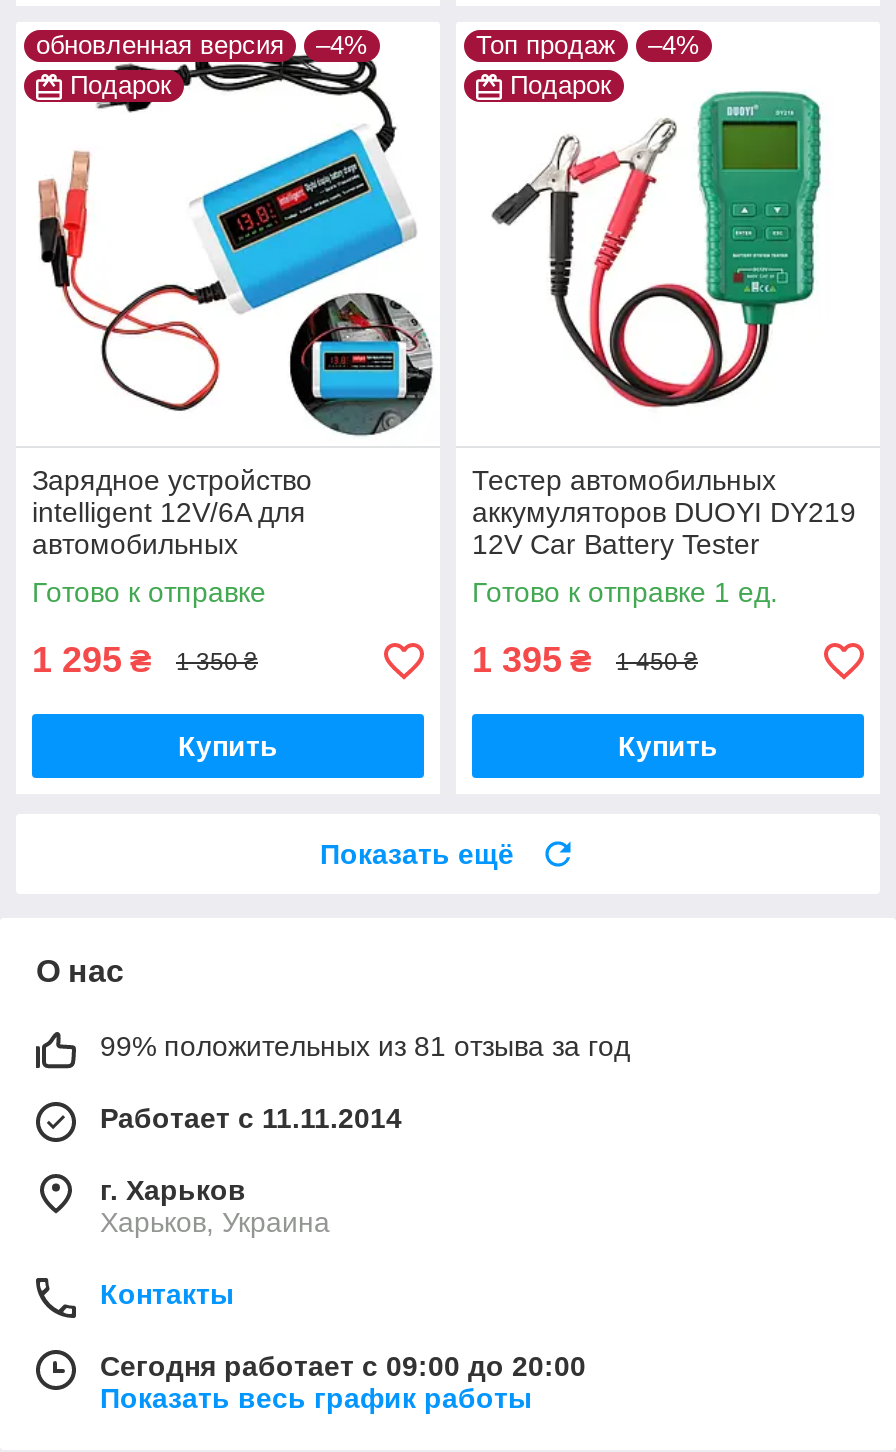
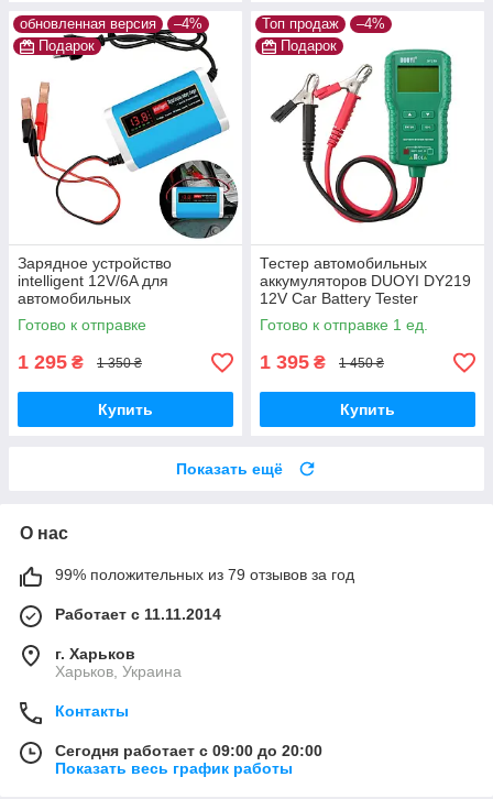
- 99% положительных из 81 отзыва за год
+ 99% положительных из 79 отзывов за год
